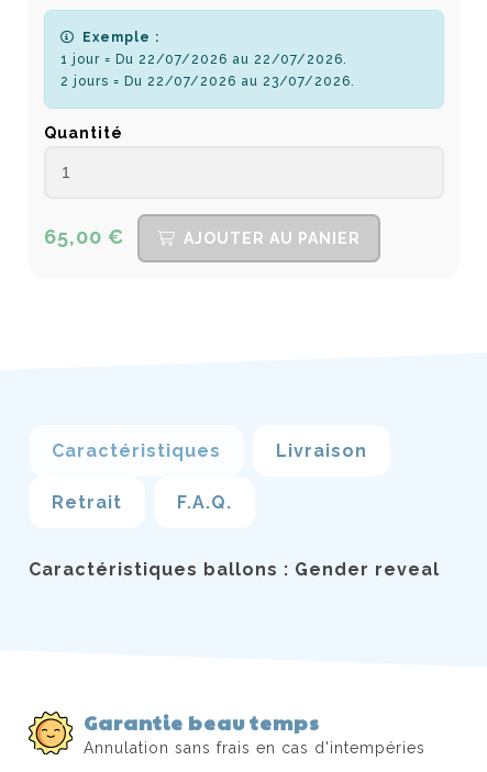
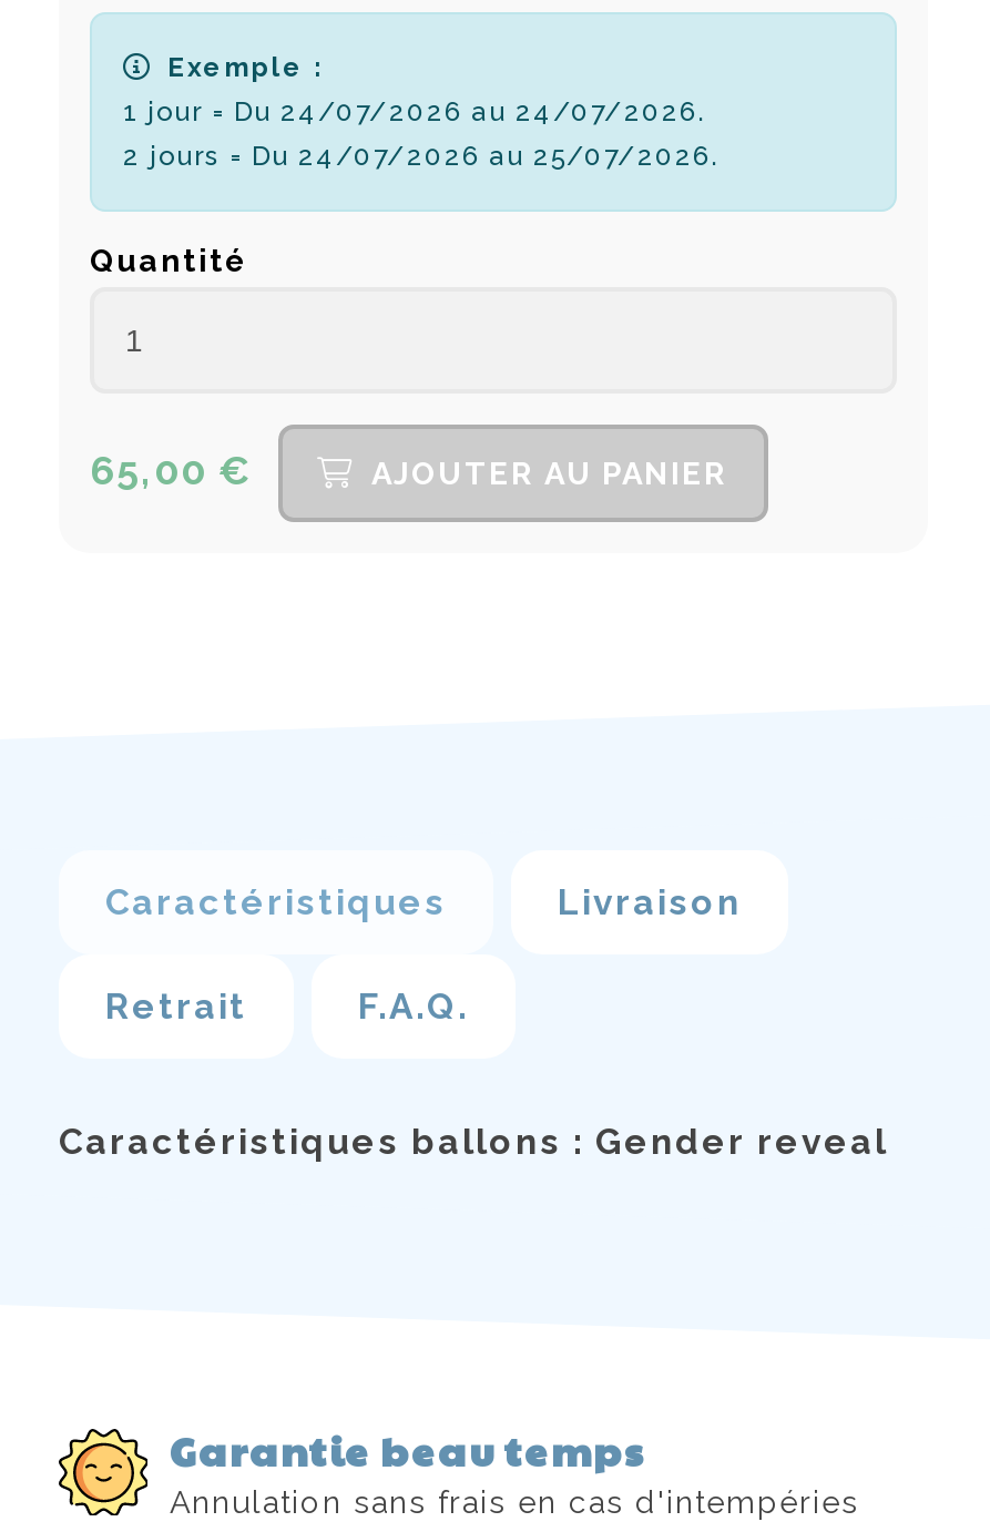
- 1 jour = Du 22/07/2026 au 22/07/2026.
+ 1 jour = Du 24/07/2026 au 24/07/2026.

- 2 jours = Du 22/07/2026 au 23/07/2026.
+ 2 jours = Du 24/07/2026 au 25/07/2026.
